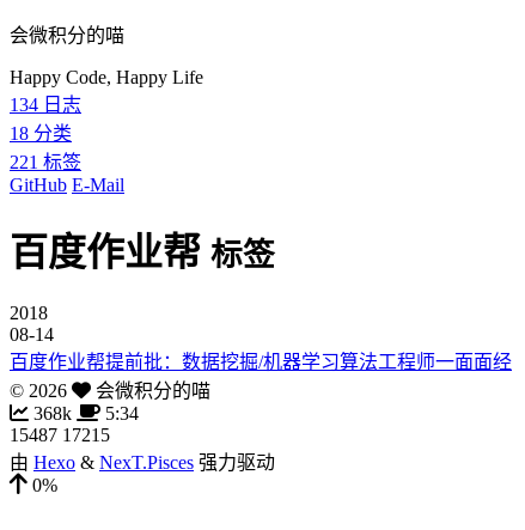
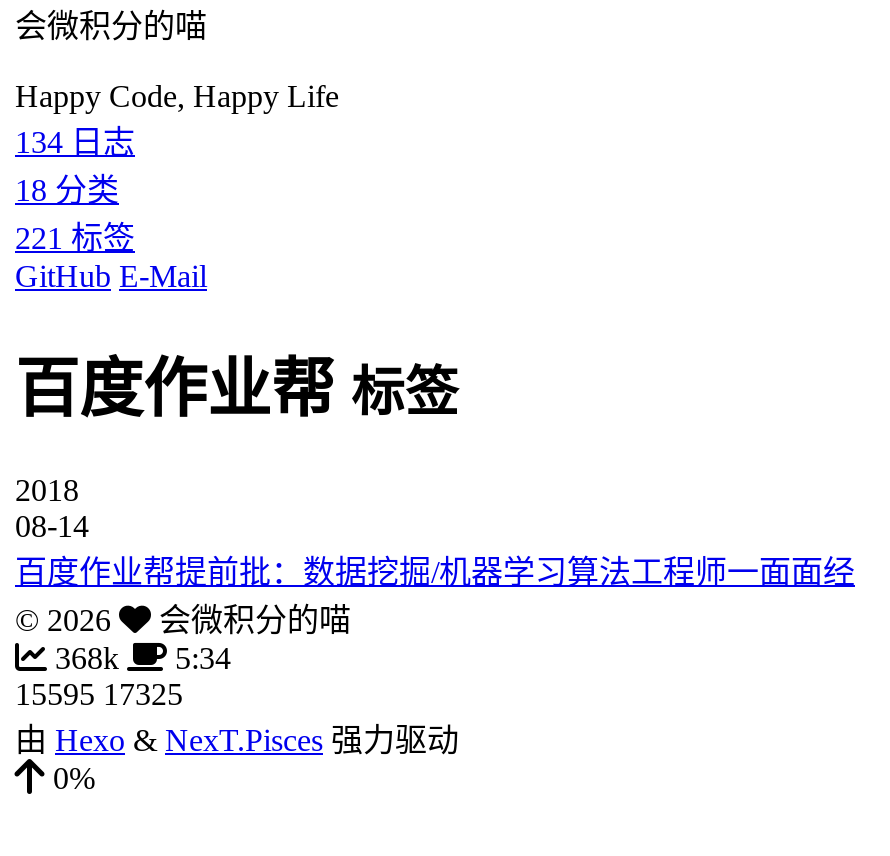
- 15487 17215
+ 15595 17325
